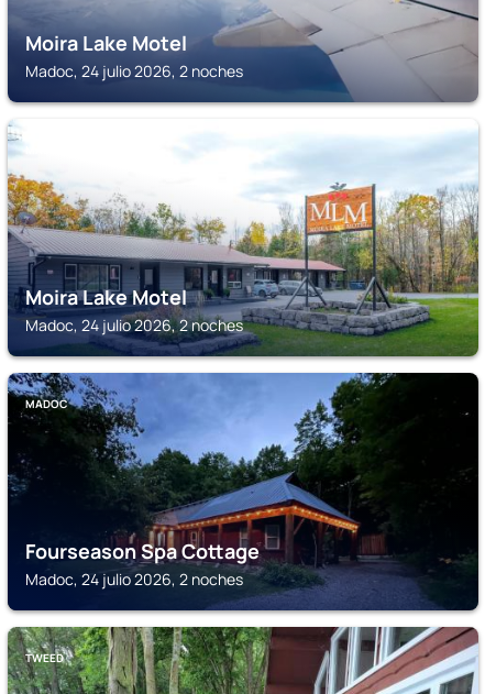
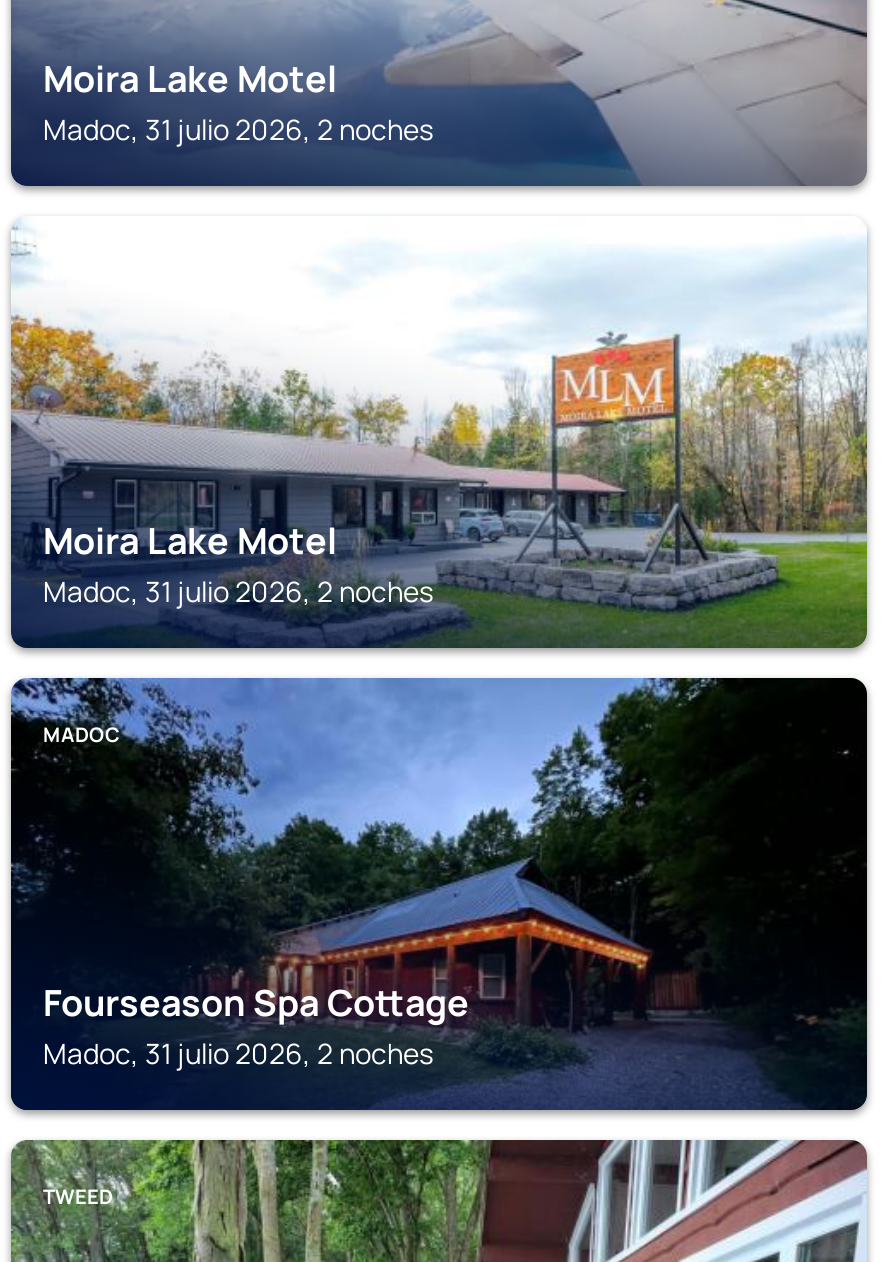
- Madoc, 24 julio 2026, 2 noches
+ Madoc, 31 julio 2026, 2 noches

- Madoc, 24 julio 2026, 2 noches
+ Madoc, 31 julio 2026, 2 noches

- Madoc, 24 julio 2026, 2 noches
+ Madoc, 31 julio 2026, 2 noches
